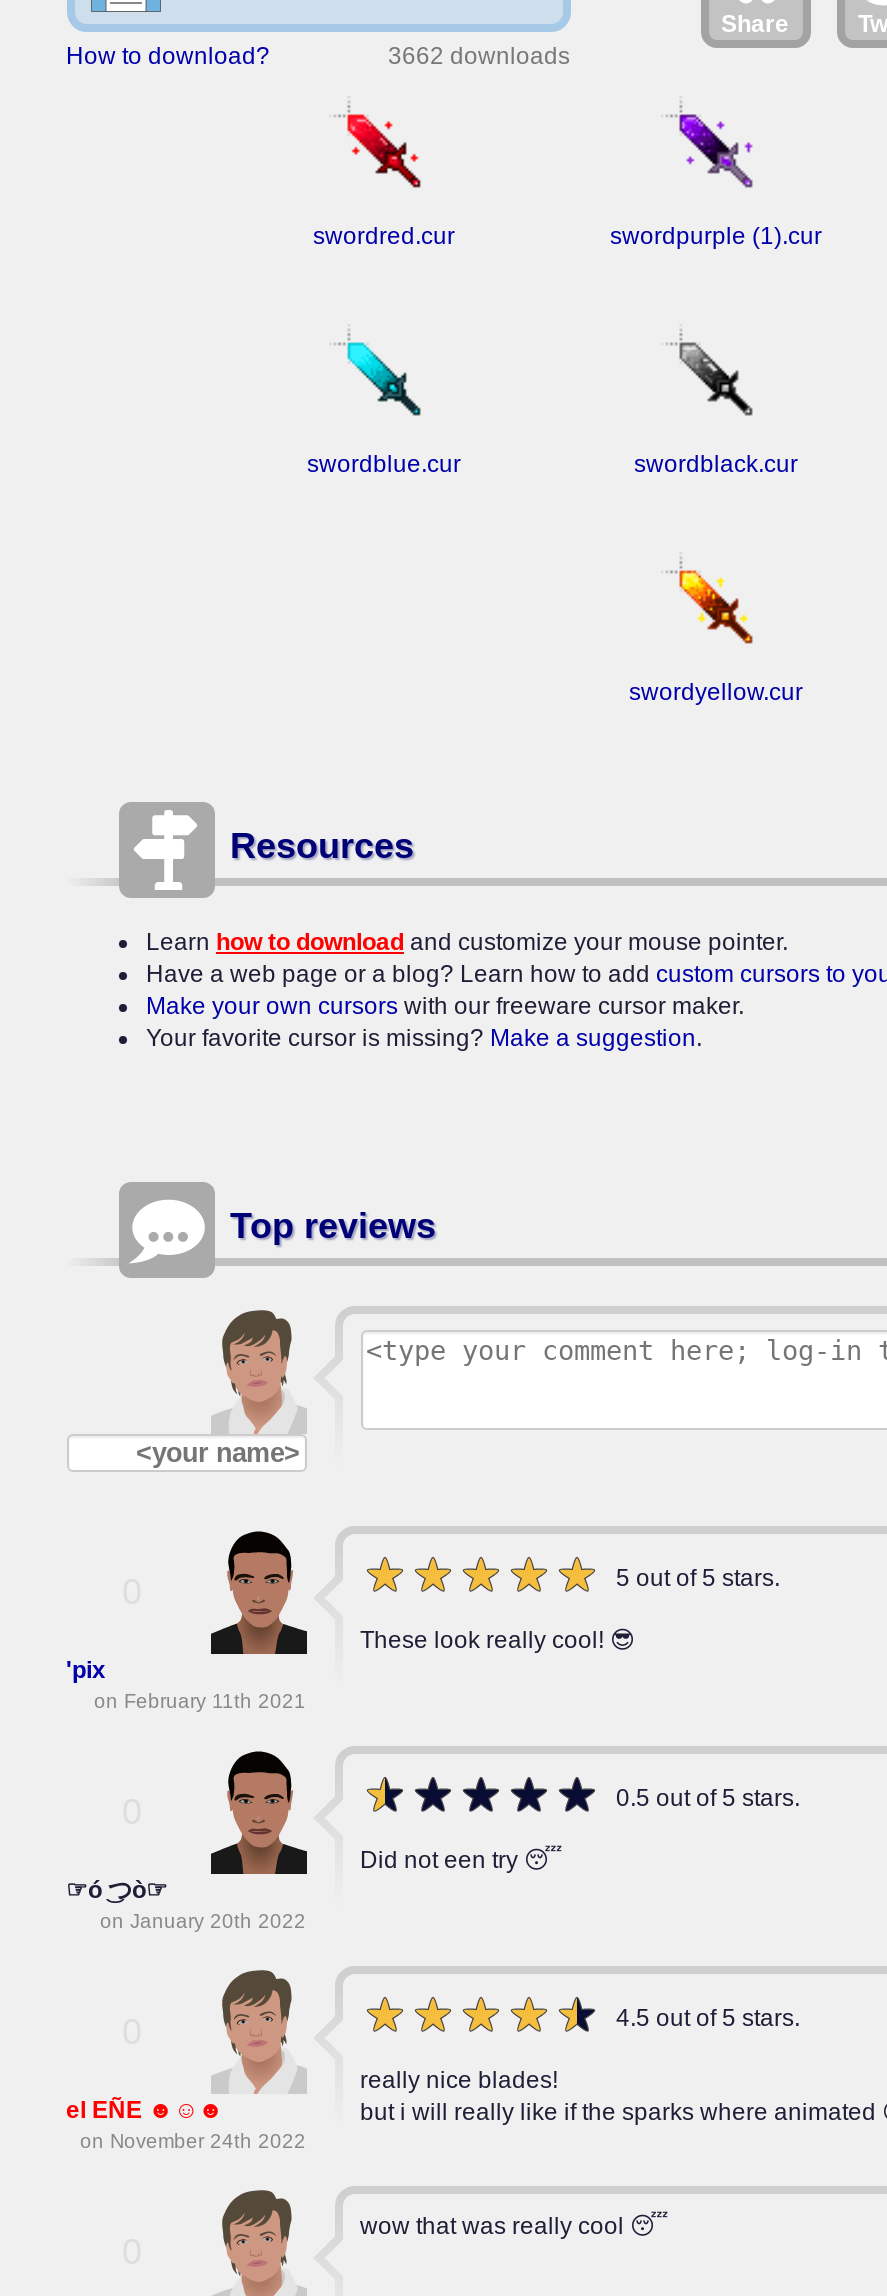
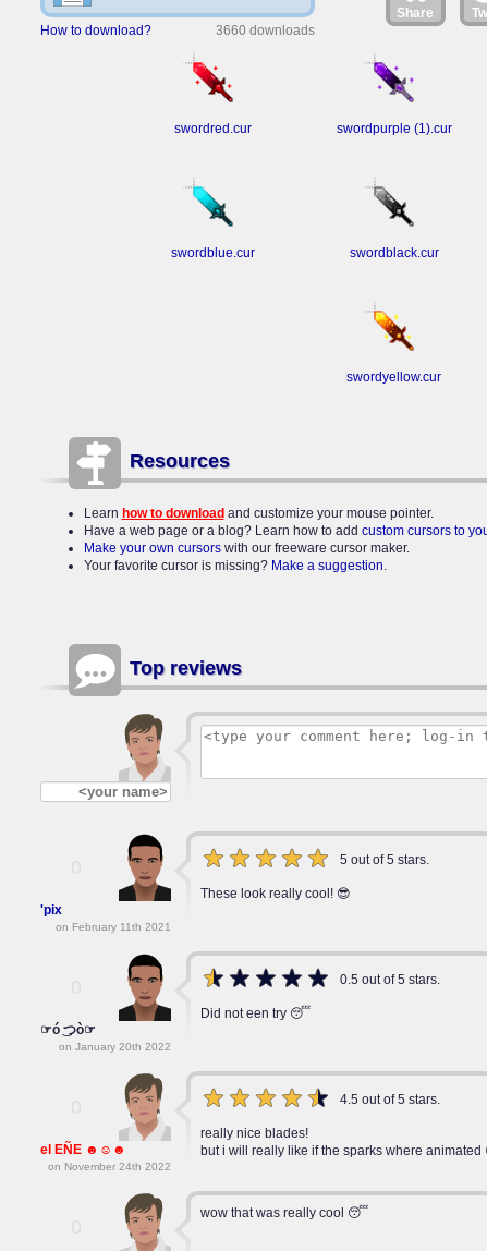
- 3662 downloads
+ 3660 downloads
